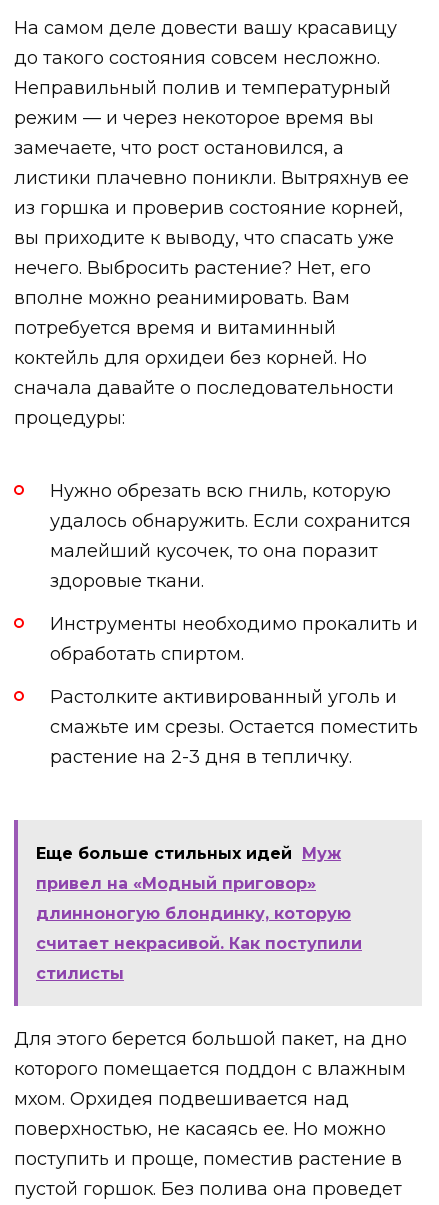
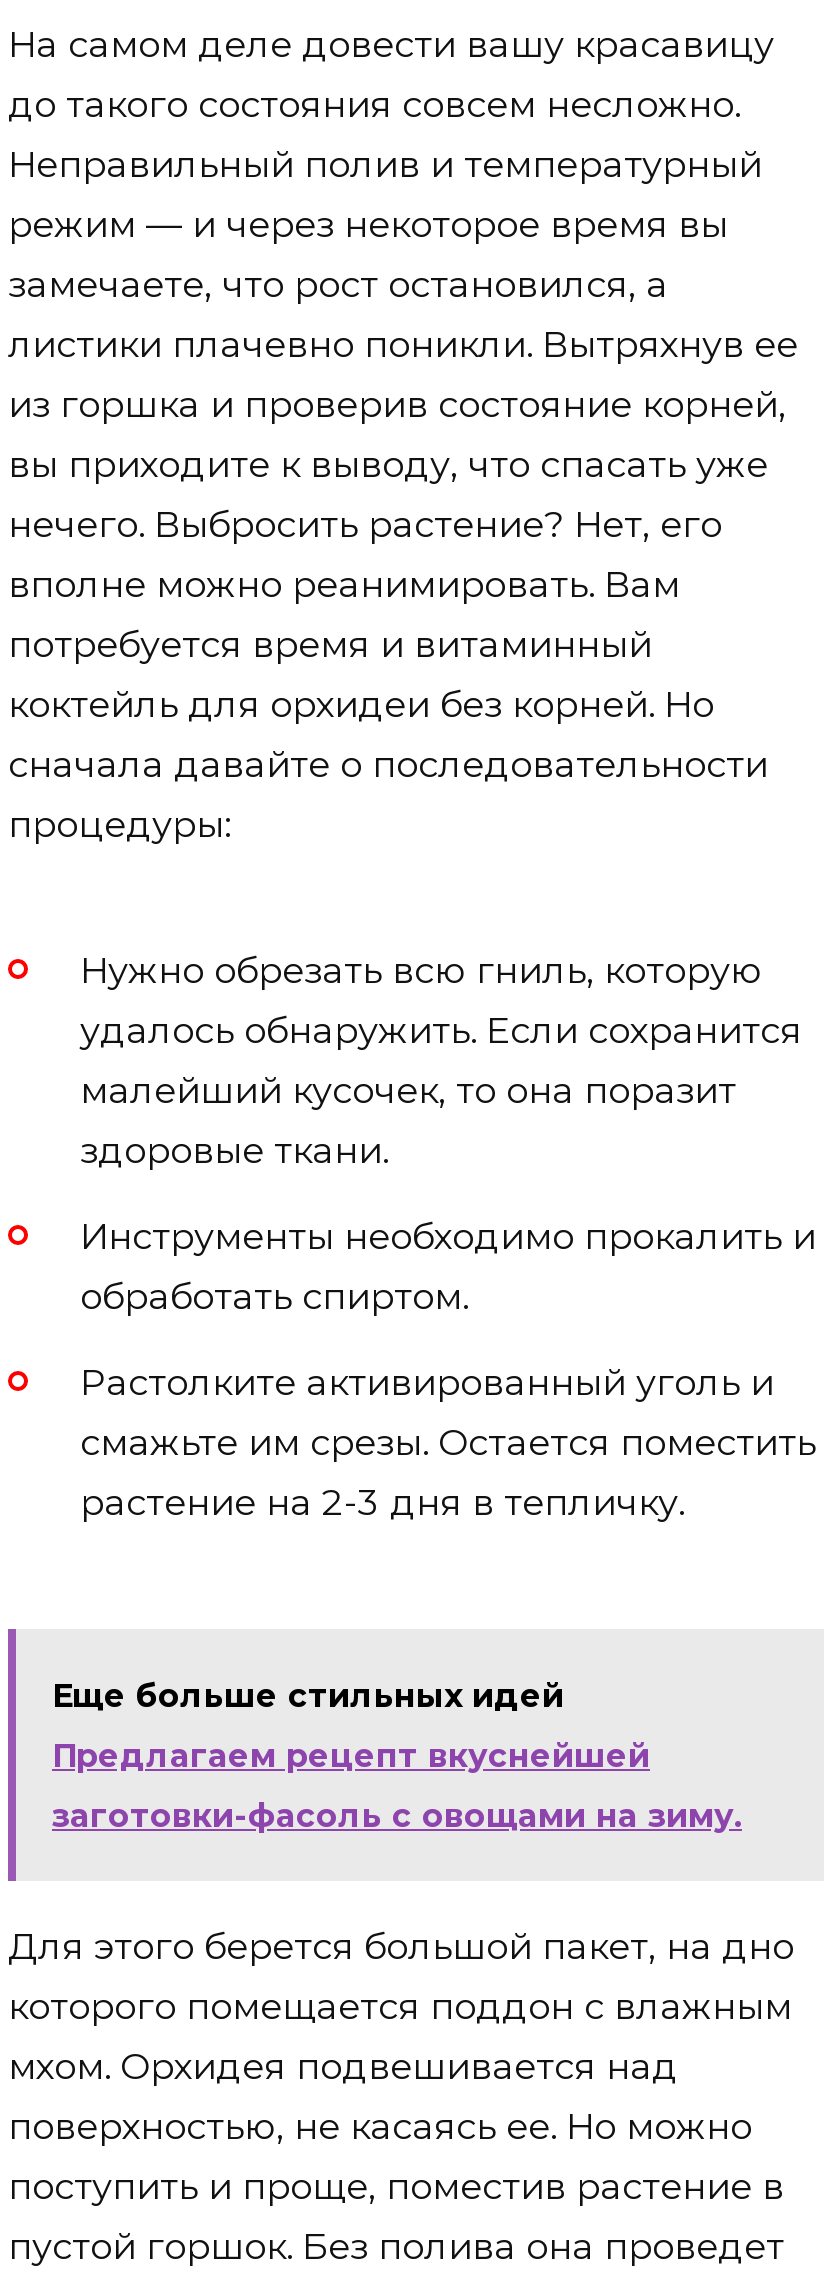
- Еще больше стильных идей Муж
- привел на «Модный приговор»
- длинноногую блондинку, которую
- считает некрасивой. Как поступили
- стилисты
+ Еще больше стильных идей
+ Предлагаем рецепт вкуснейшей
+ заготовки-фасоль с овощами на зиму.
